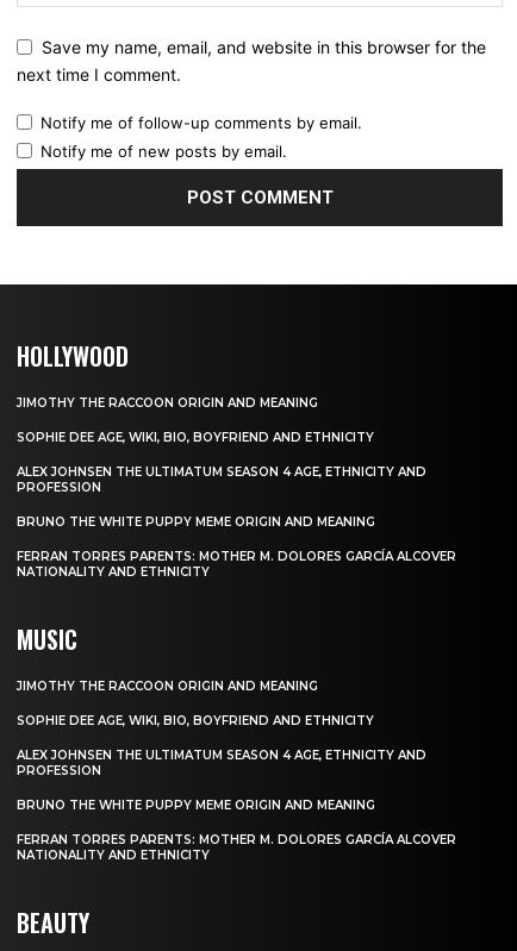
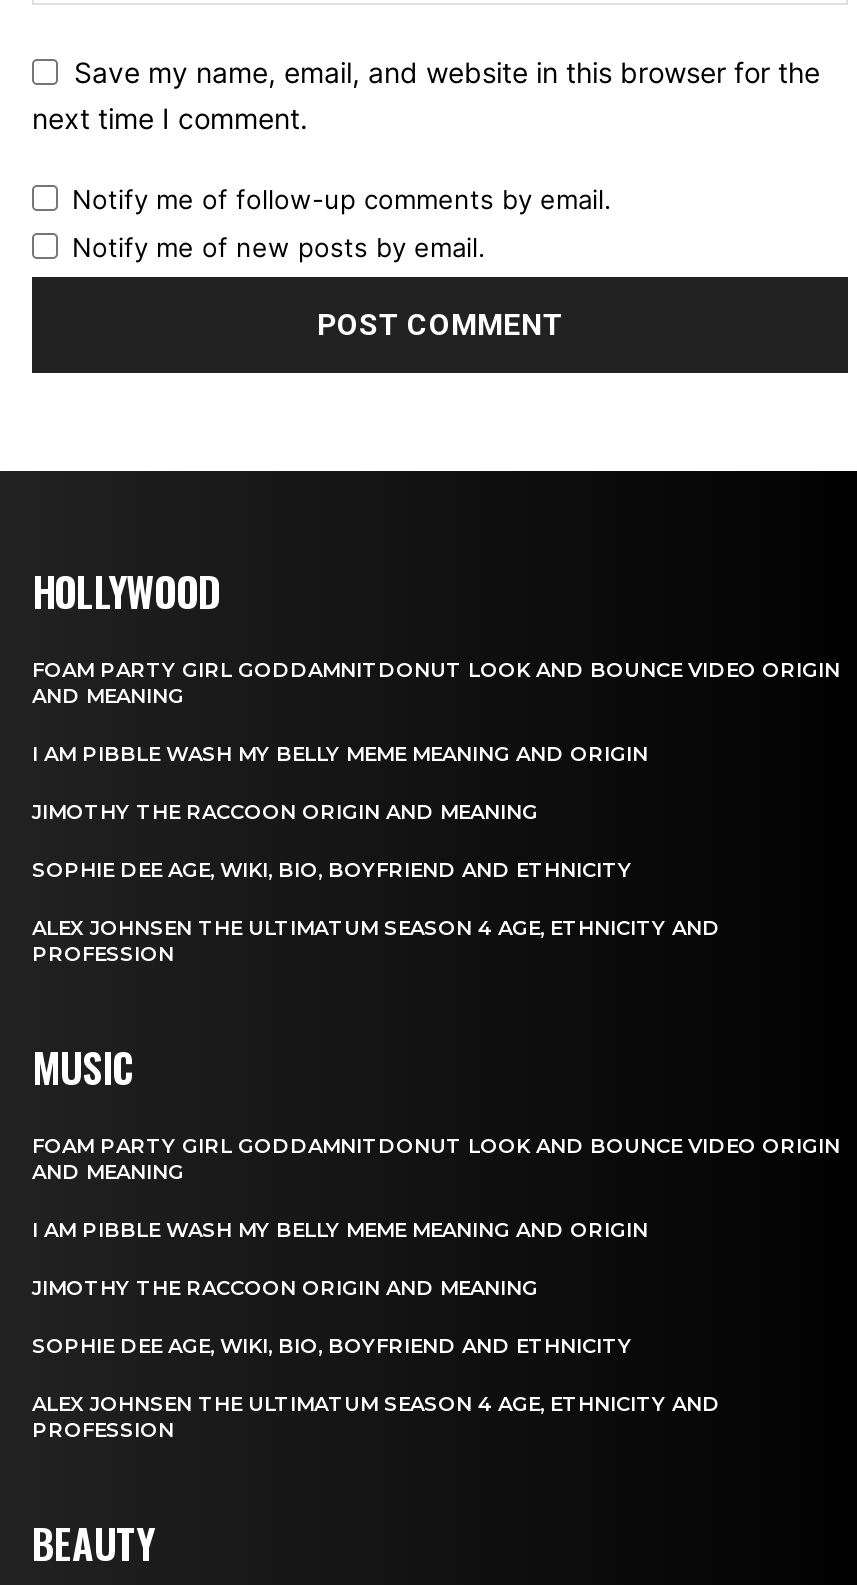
+ FOAM PARTY GIRL GODDAMNITDONUT LOOK AND BOUNCE VIDEO ORIGIN
+ AND MEANING
+ I AM PIBBLE WASH MY BELLY MEME MEANING AND ORIGIN

moved down: JIMOTHY THE RACCOON ORIGIN AND MEANING | SOPHIE DEE AGE, WIKI, BIO, BOYFRIEND AND ETHNICITY | ALEX JOHNSEN THE ULTIMATUM SEASON 4 AGE, ETHNICITY AND | PROFESSION

- BRUNO THE WHITE PUPPY MEME ORIGIN AND MEANING
- FERRAN TORRES PARENTS: MOTHER M. DOLORES GARCÍA ALCOVER
- NATIONALITY AND ETHNICITY

+ FOAM PARTY GIRL GODDAMNITDONUT LOOK AND BOUNCE VIDEO ORIGIN
+ AND MEANING
+ I AM PIBBLE WASH MY BELLY MEME MEANING AND ORIGIN

moved down: JIMOTHY THE RACCOON ORIGIN AND MEANING | SOPHIE DEE AGE, WIKI, BIO, BOYFRIEND AND ETHNICITY | ALEX JOHNSEN THE ULTIMATUM SEASON 4 AGE, ETHNICITY AND | PROFESSION

- BRUNO THE WHITE PUPPY MEME ORIGIN AND MEANING
- FERRAN TORRES PARENTS: MOTHER M. DOLORES GARCÍA ALCOVER
- NATIONALITY AND ETHNICITY
